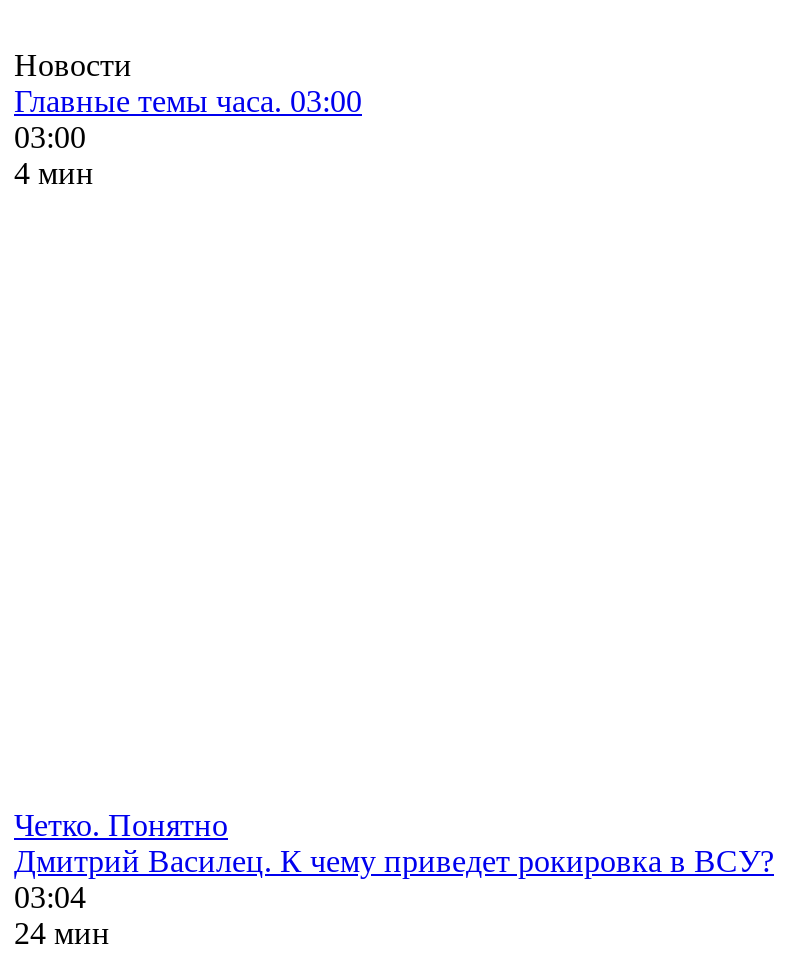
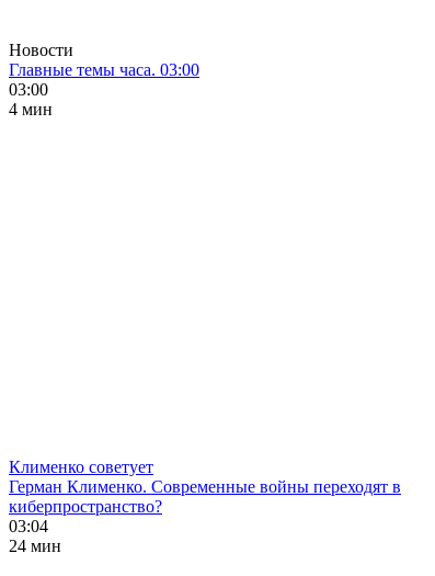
- Четко. Понятно
- Дмитрий Василец. К чему приведет рокировка в ВСУ?
+ Клименко советует
+ Герман Клименко. Современные войны переходят в
+ киберпространство?
